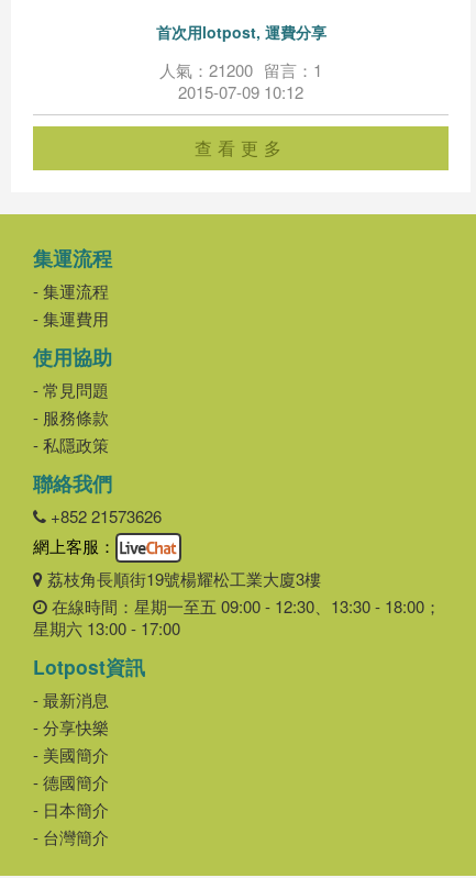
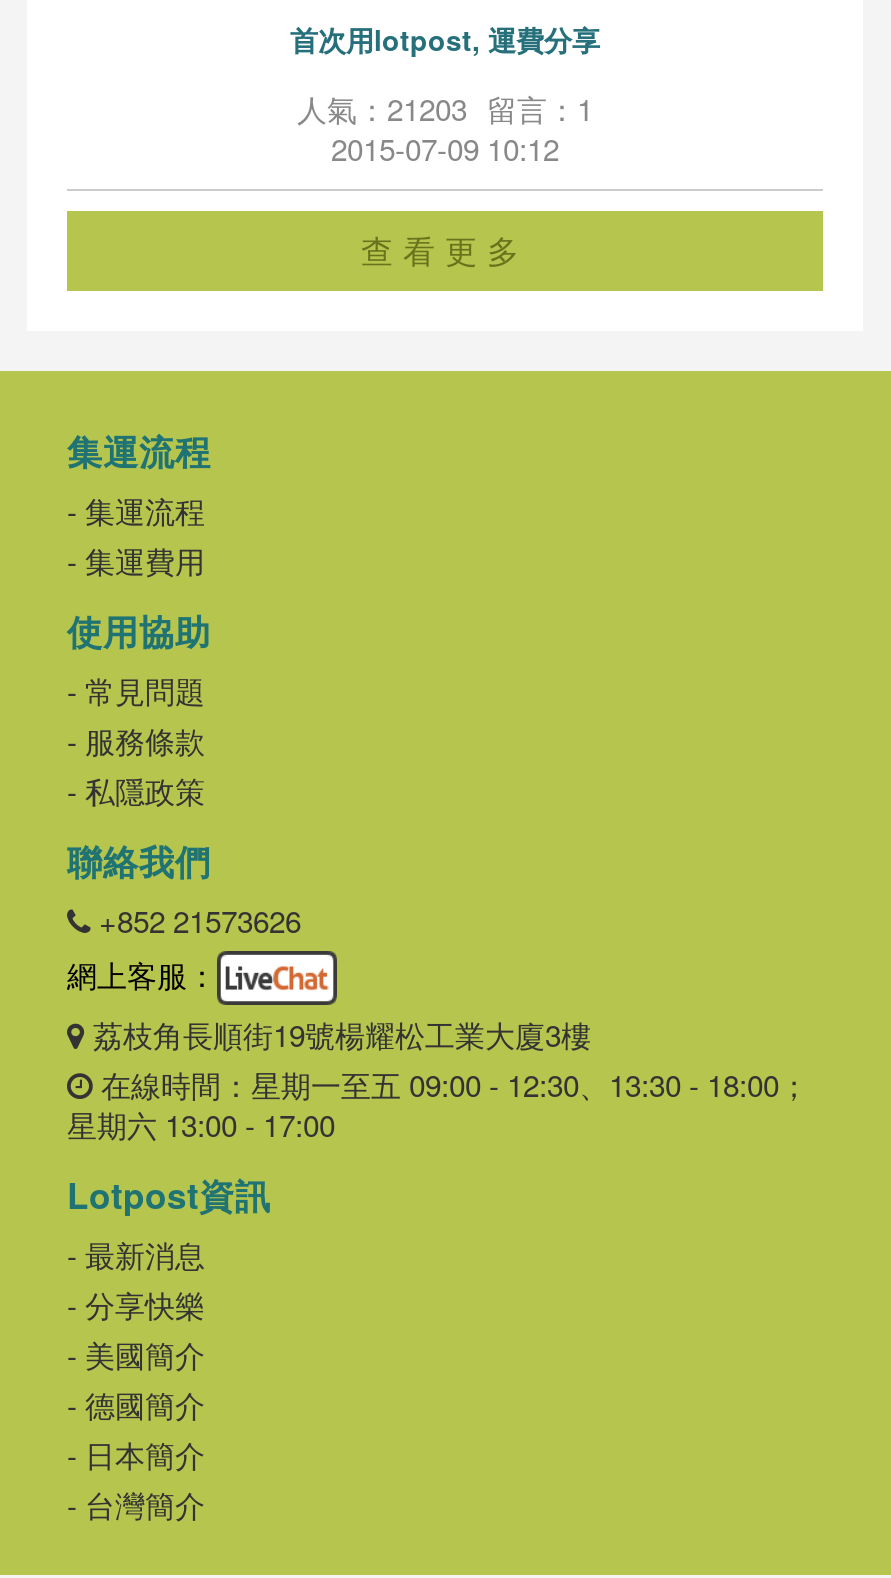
- 人氣：21200 留言：1
+ 人氣：21203 留言：1
